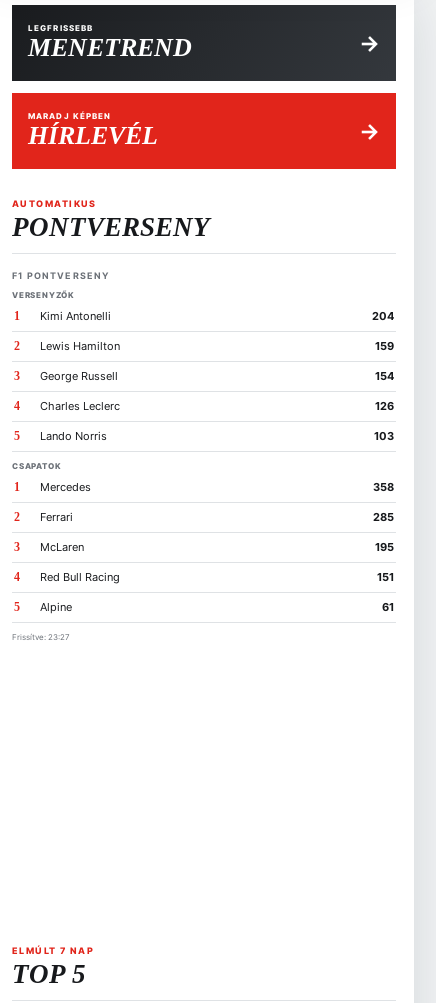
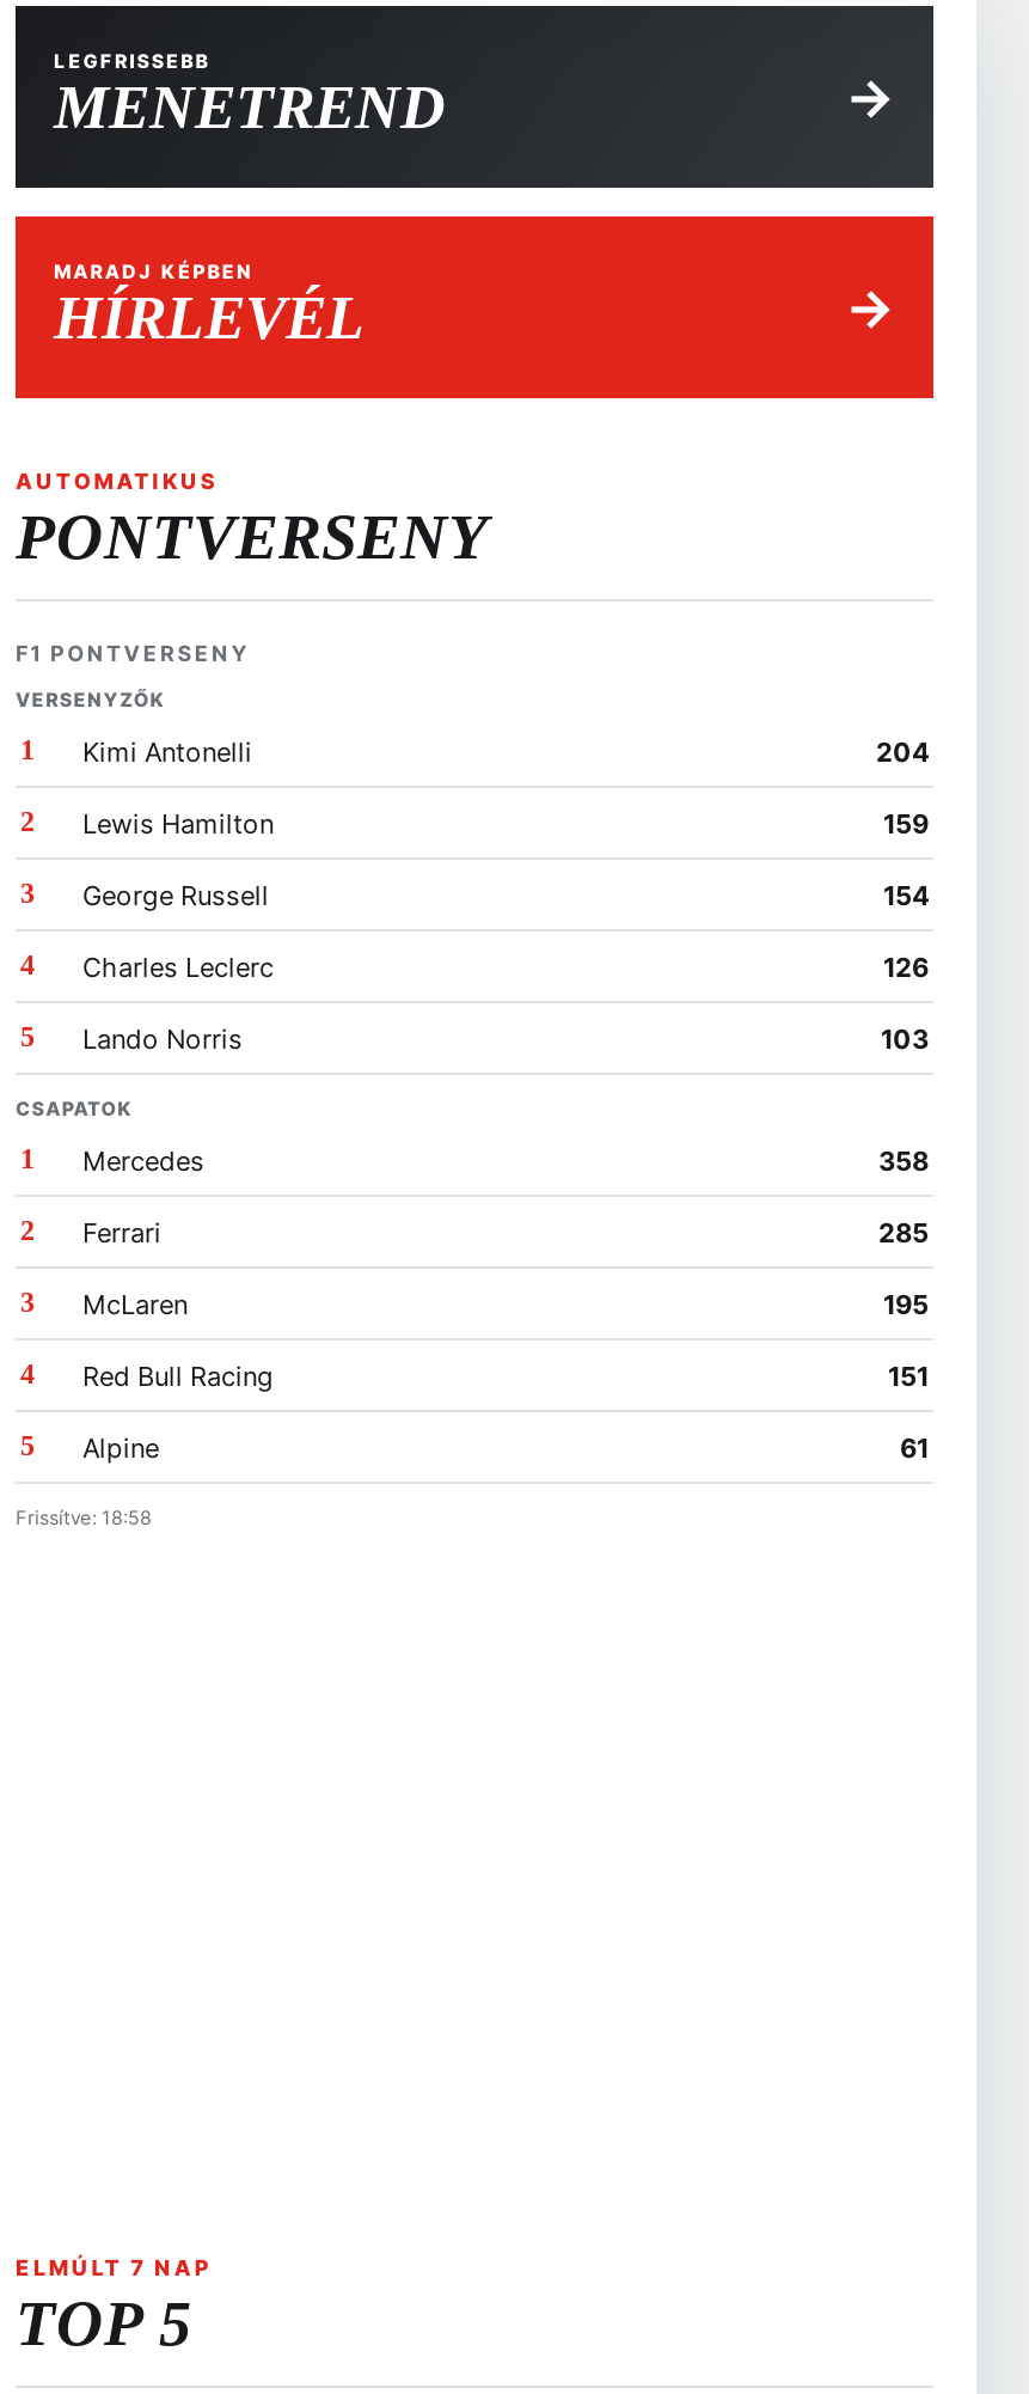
- Frissítve: 23:27
+ Frissítve: 18:58
